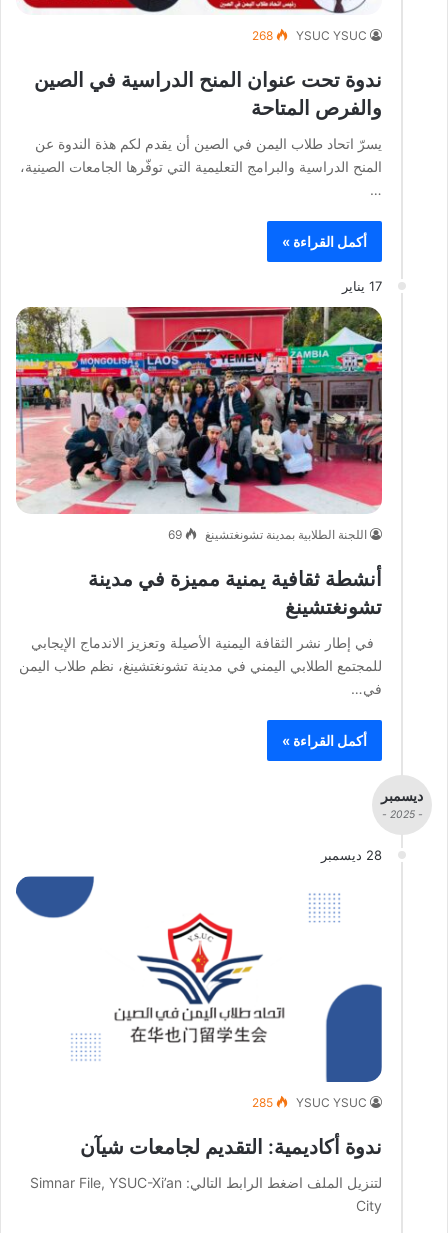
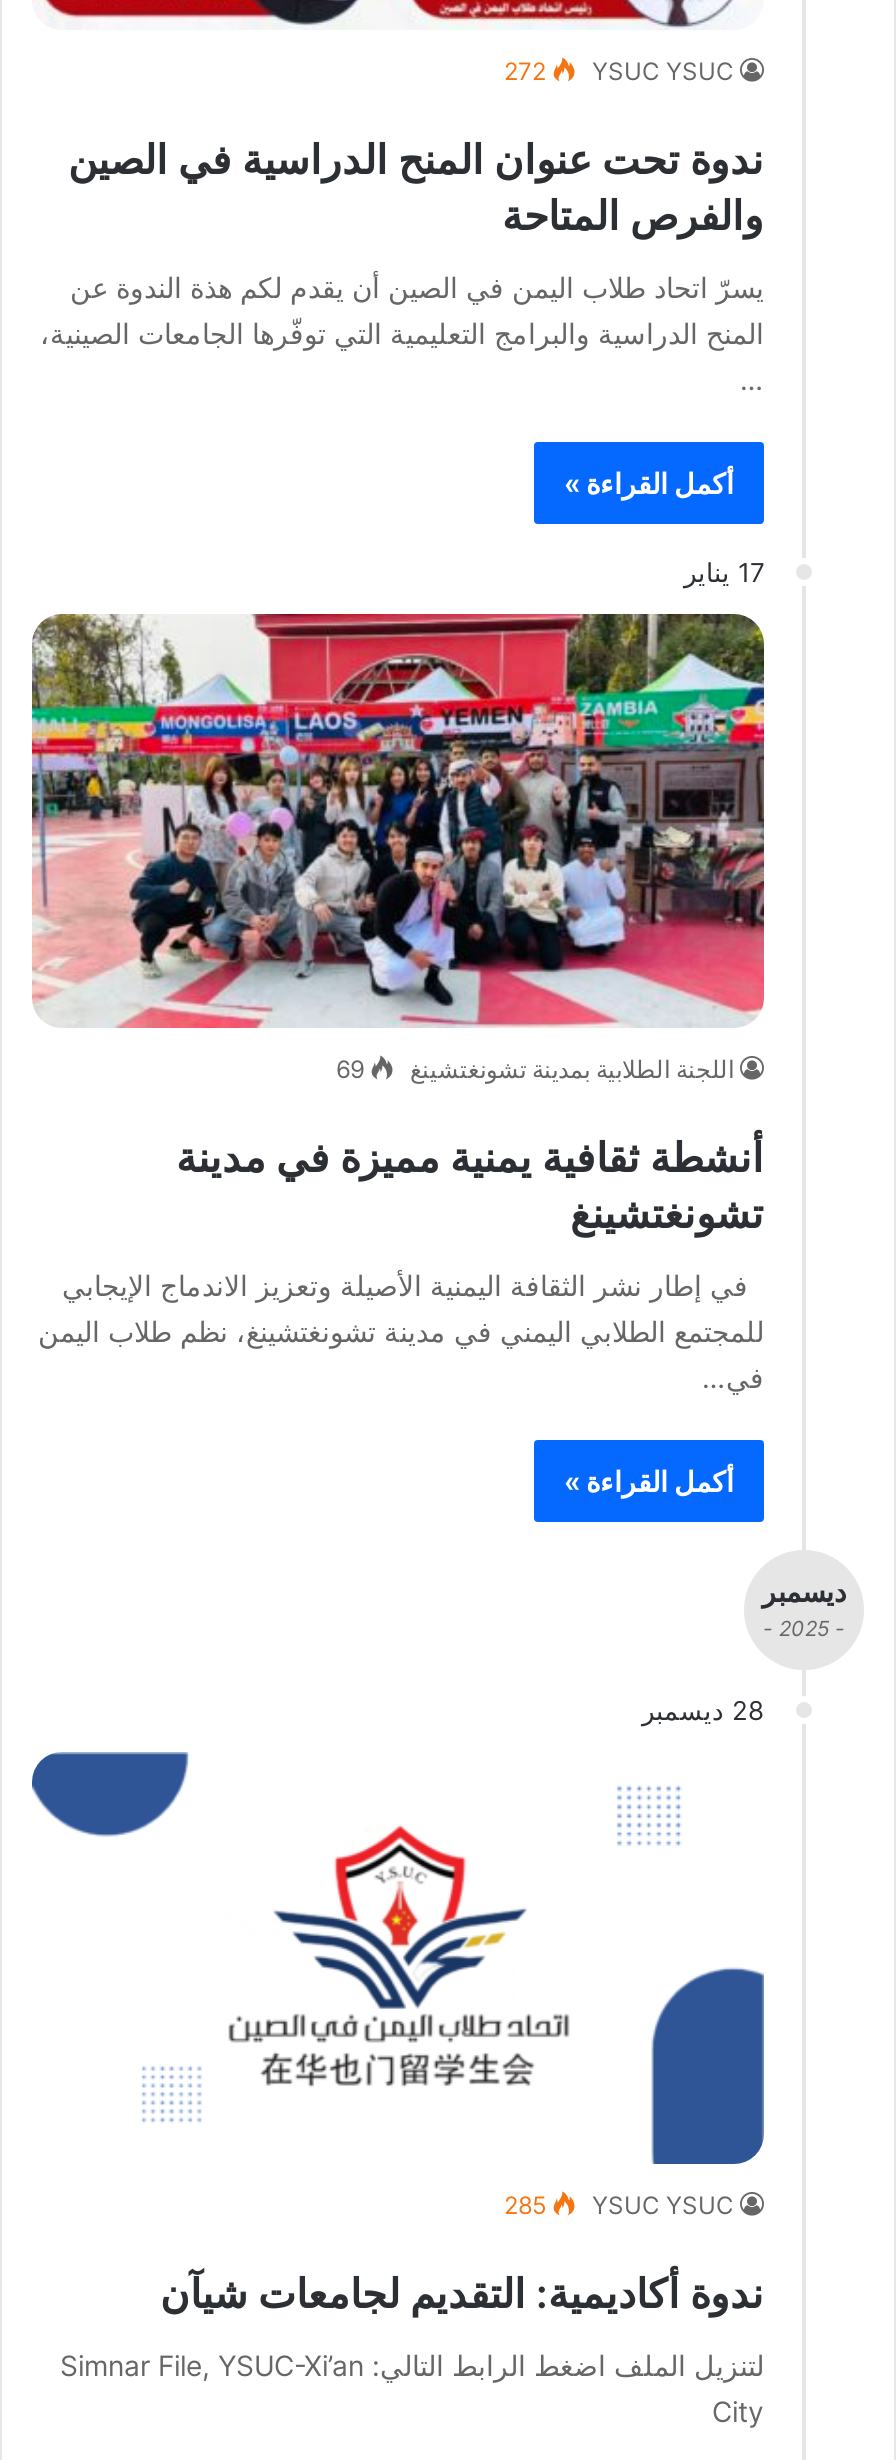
- 268 YSUC YSUC
+ 272 YSUC YSUC
